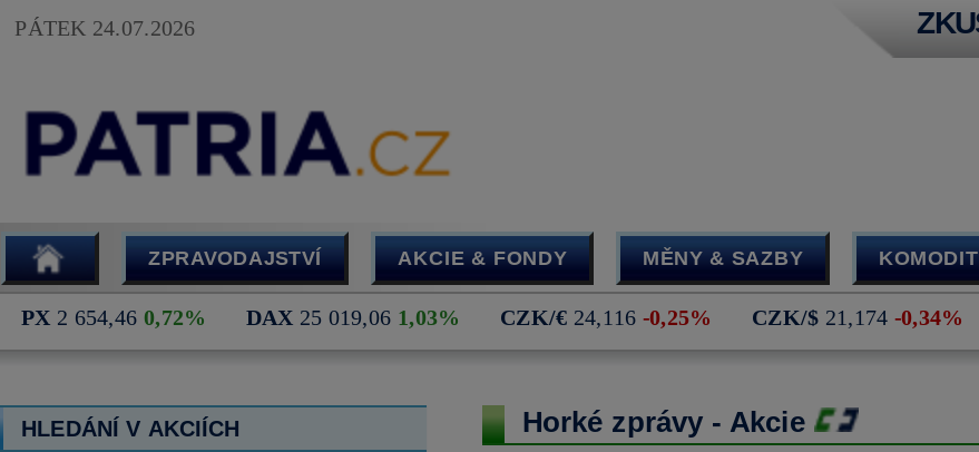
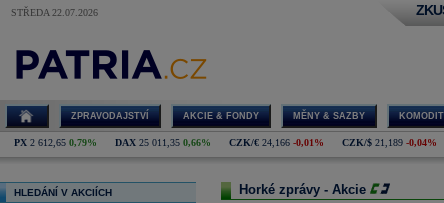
- PÁTEK 24.07.2026
+ STŘEDA 22.07.2026

- PX 2 654,46 0,72%
+ PX 2 612,65 0,79%

- DAX 25 019,06 1,03%
+ DAX 25 011,35 0,66%

- CZK/€ 24,116 -0,25%
+ CZK/€ 24,166 -0,01%

- CZK/$ 21,174 -0,34%
+ CZK/$ 21,189 -0,04%
